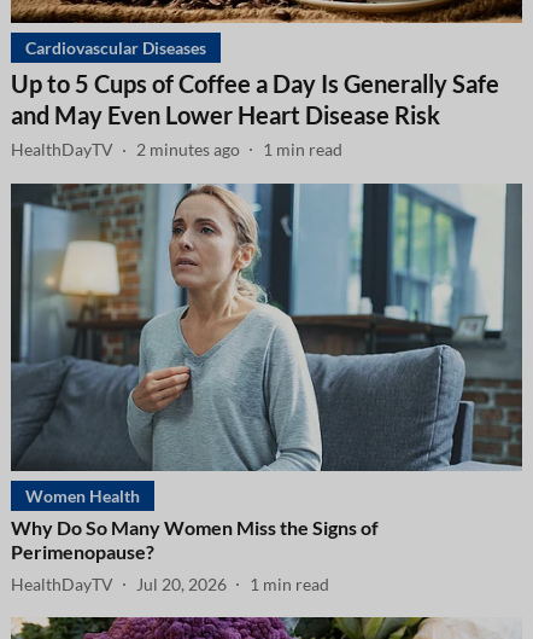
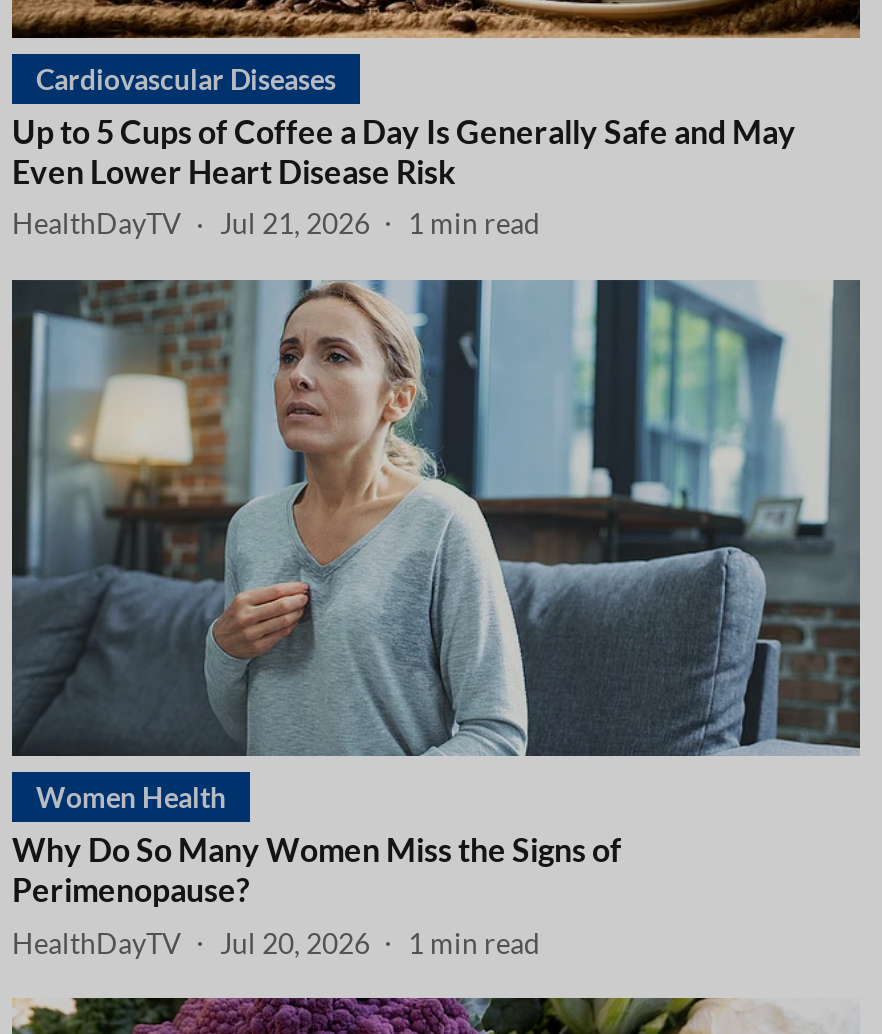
- HealthDayTV 2 minutes ago 1 min read
+ HealthDayTV Jul 21, 2026 1 min read
